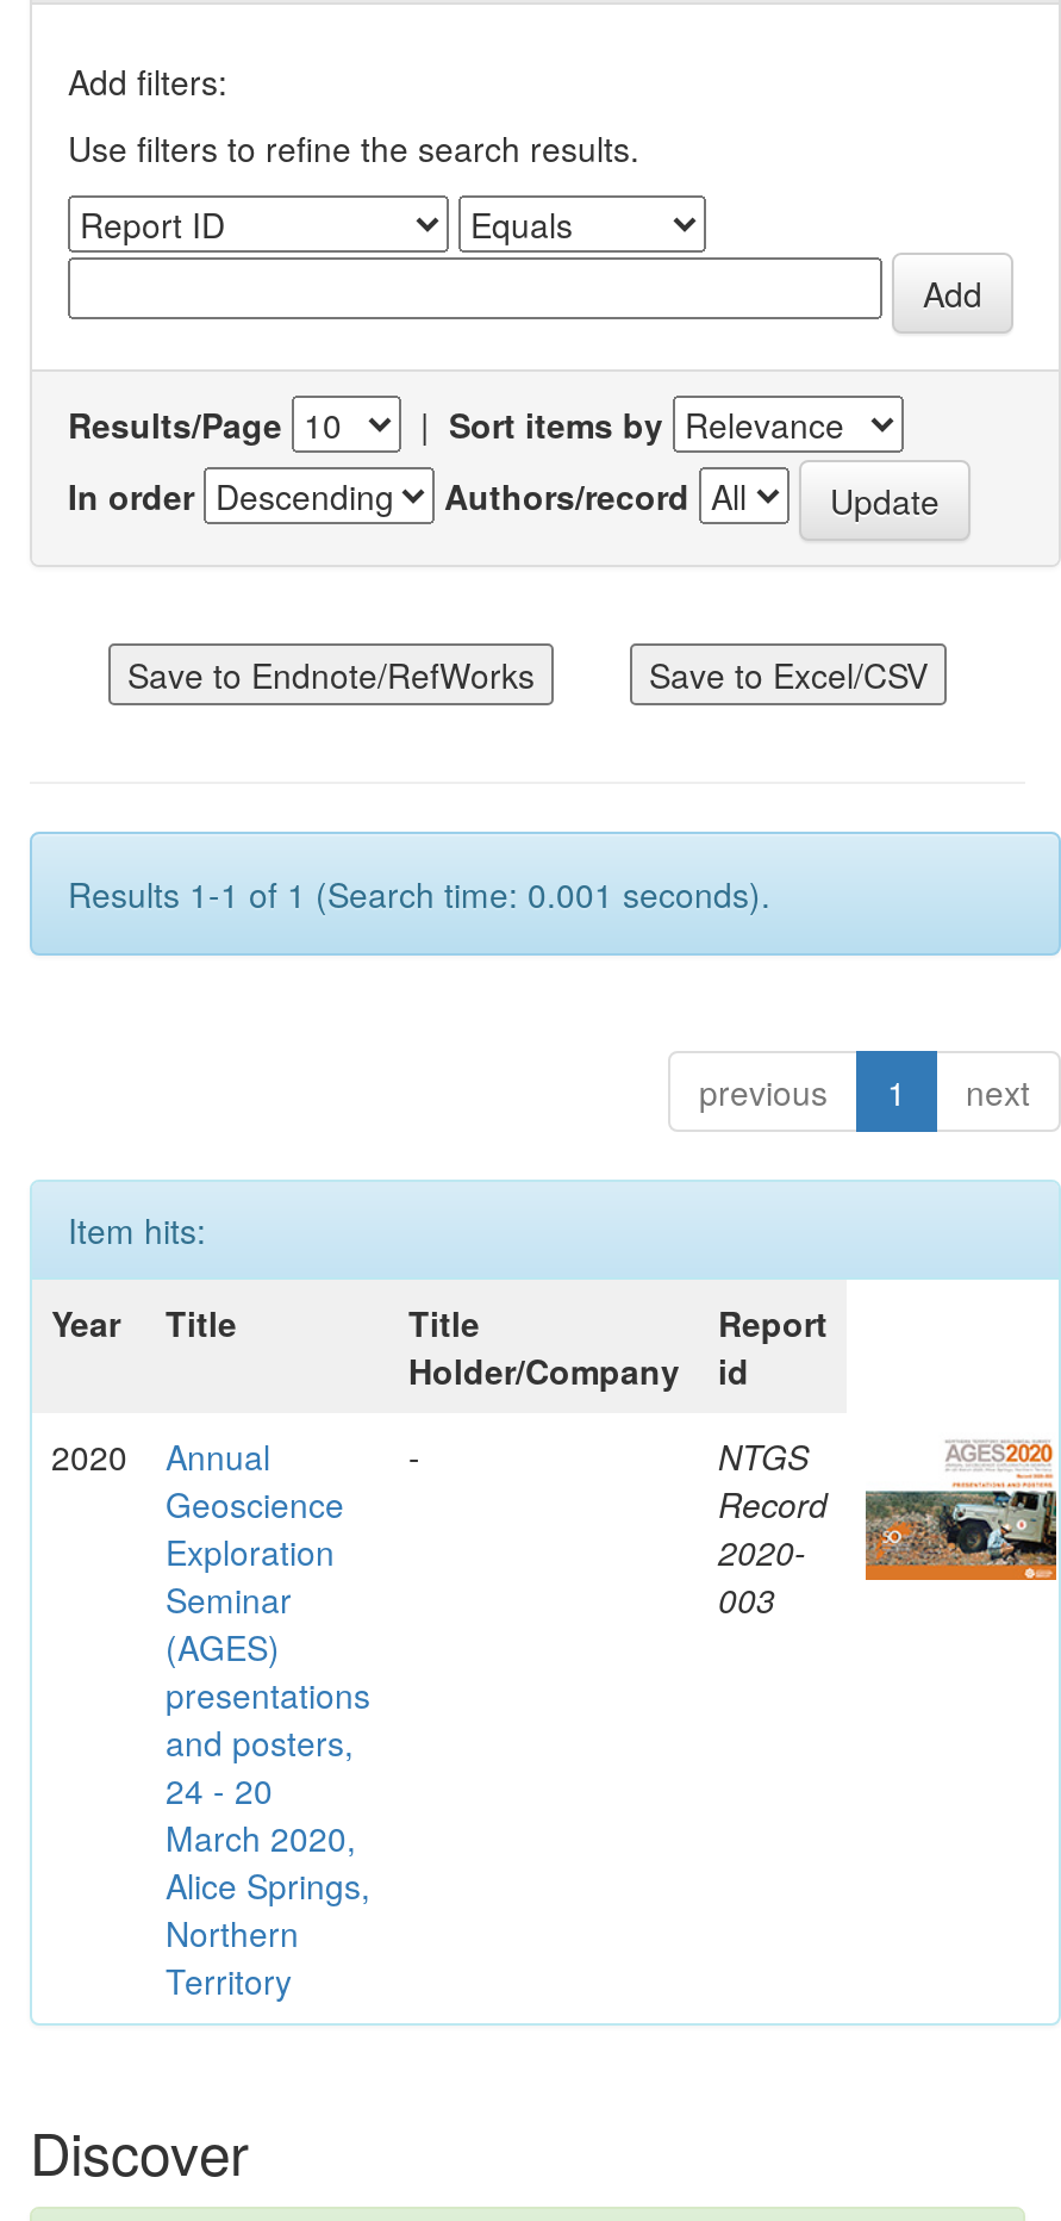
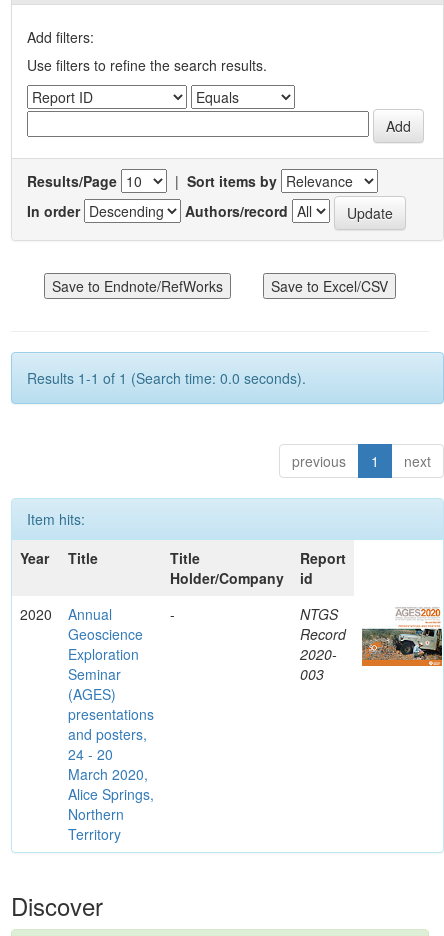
- Results 1-1 of 1 (Search time: 0.001 seconds).
+ Results 1-1 of 1 (Search time: 0.0 seconds).
